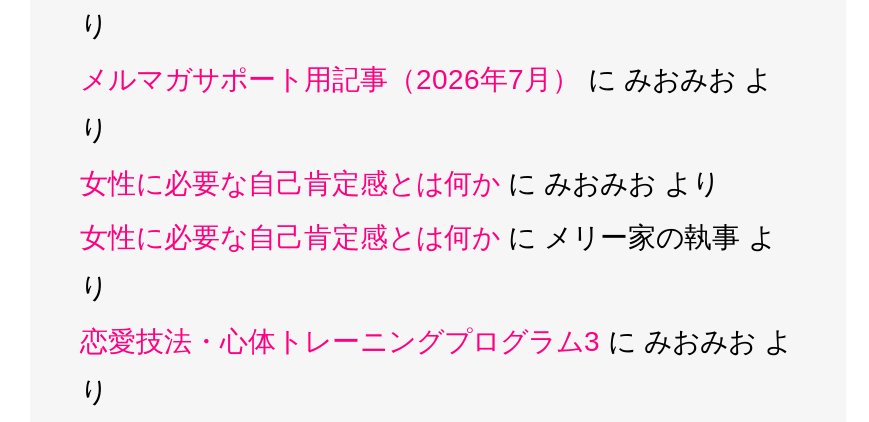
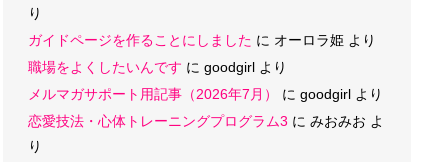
- メルマガサポート用記事（2026年7月）にみおみおよ
- り
- 女性に必要な自己肯定感とは何かにみおみおより
- 女性に必要な自己肯定感とは何かにメリー家の執事よ
- り
+ ガイドページを作ることにしましたにオーロラ姫より
+ 職場をよくしたいんですにgoodgirlより
+ メルマガサポート用記事（2026年7月）にgoodgirlより
